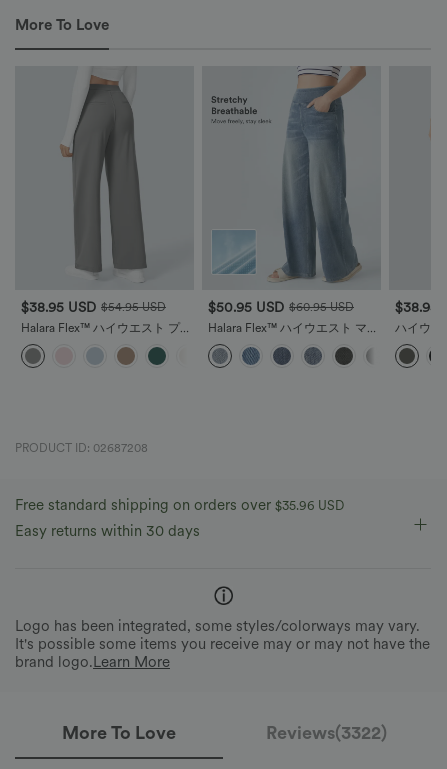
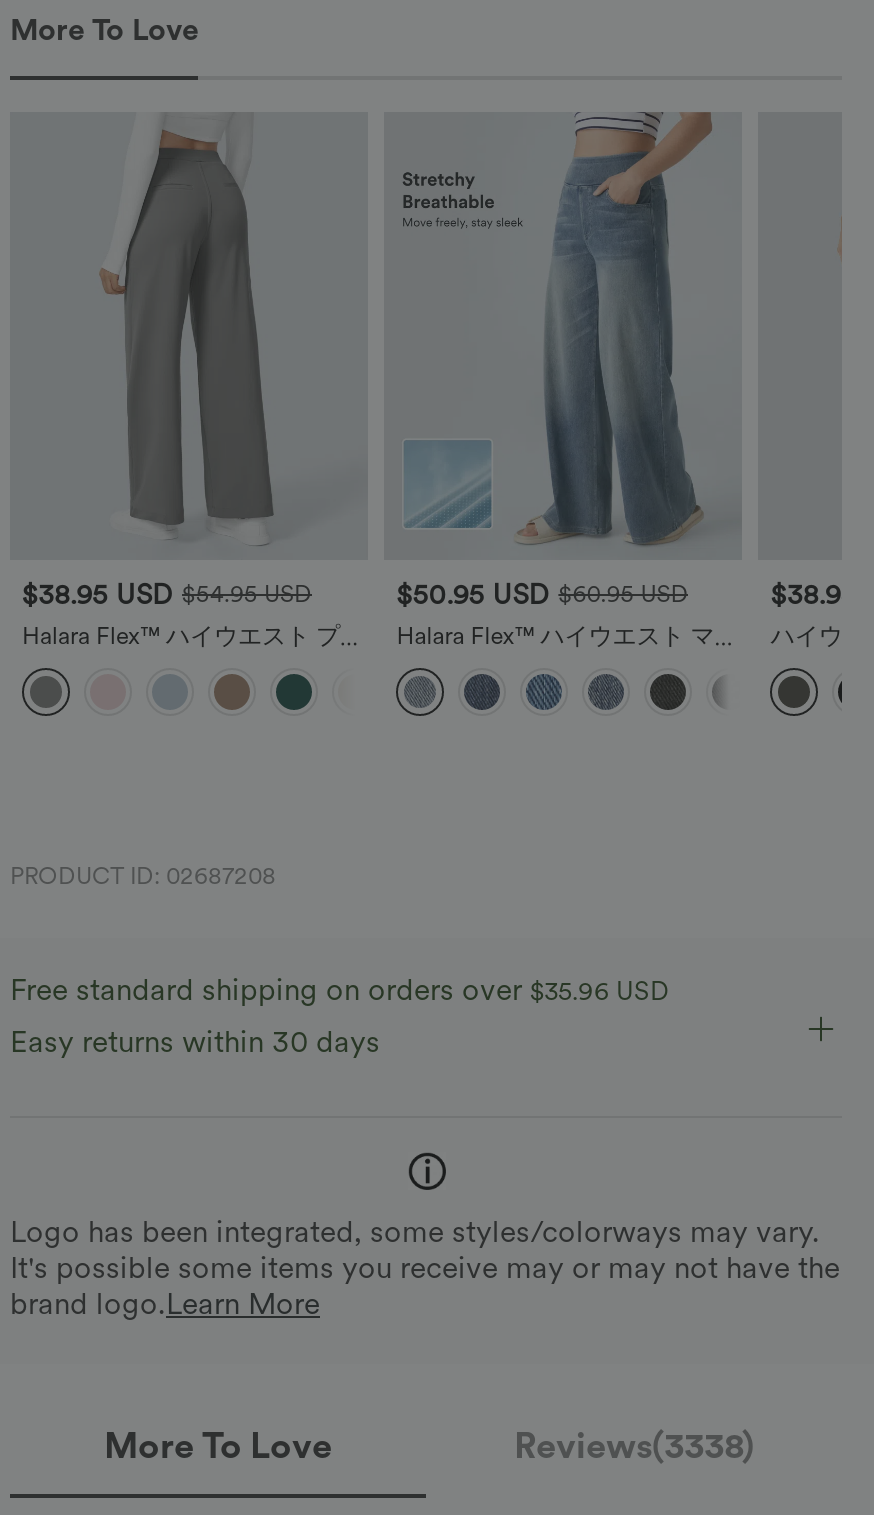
- Reviews(3322)
+ Reviews(3338)
